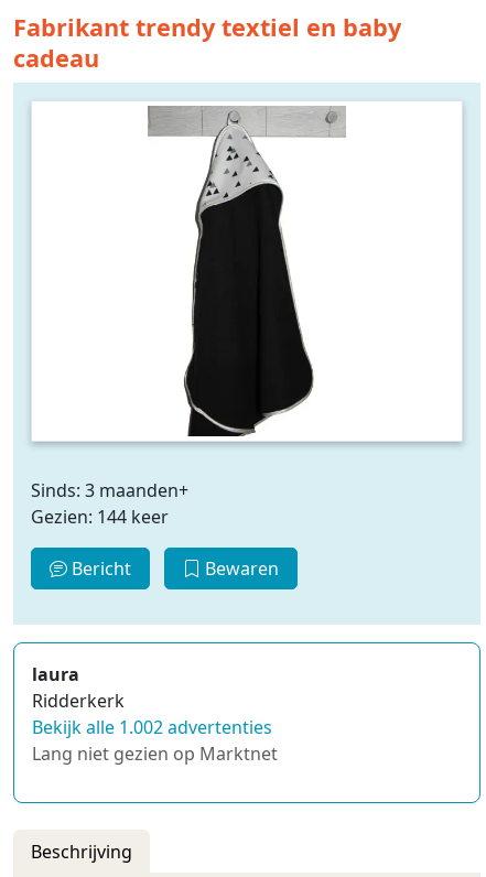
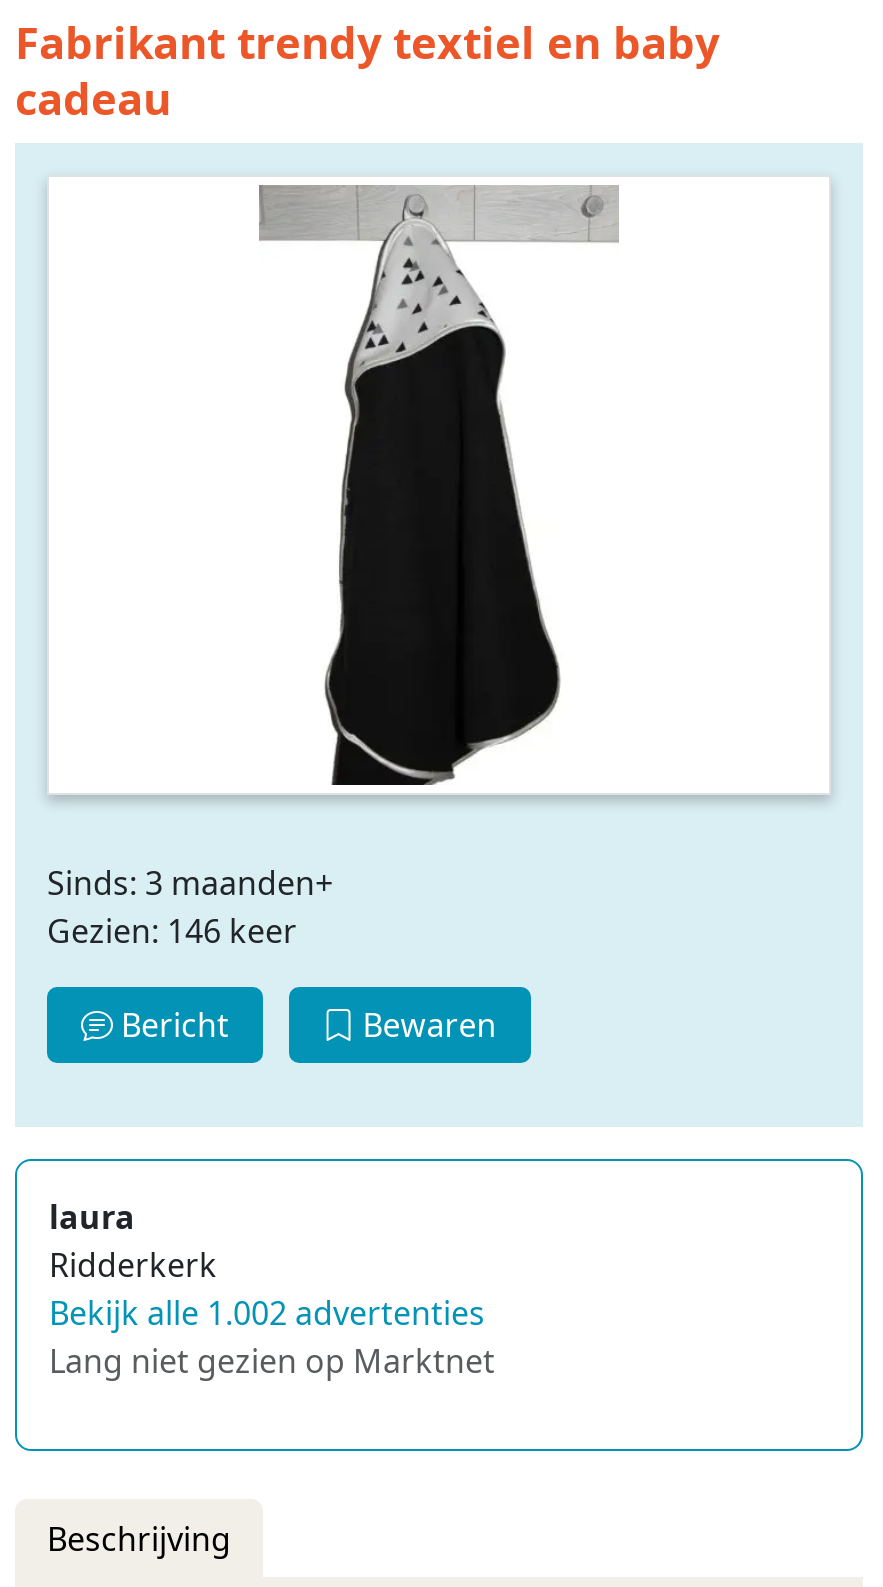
- Gezien: 144 keer
+ Gezien: 146 keer
